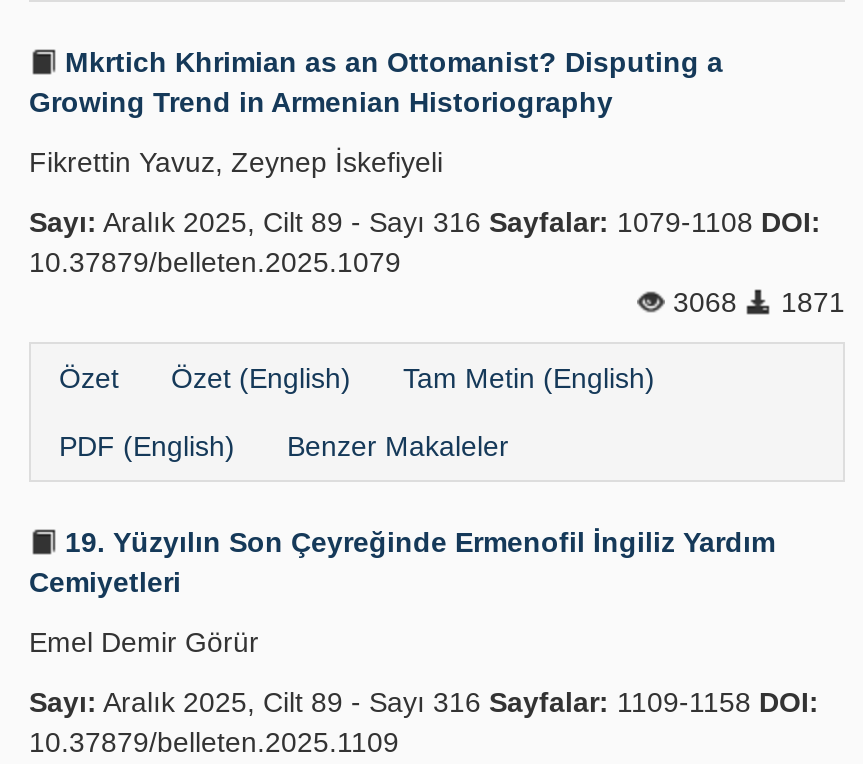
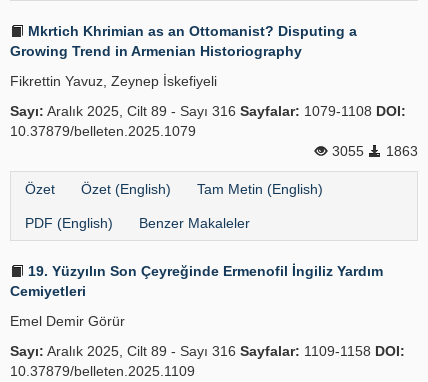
- 3068
+ 3055

- 1871
+ 1863
